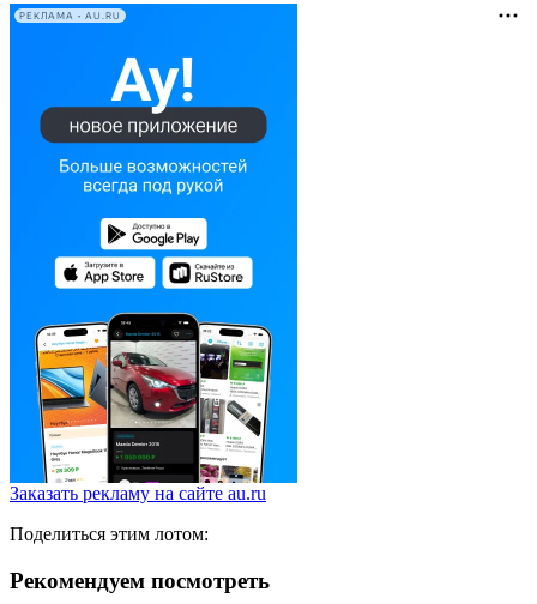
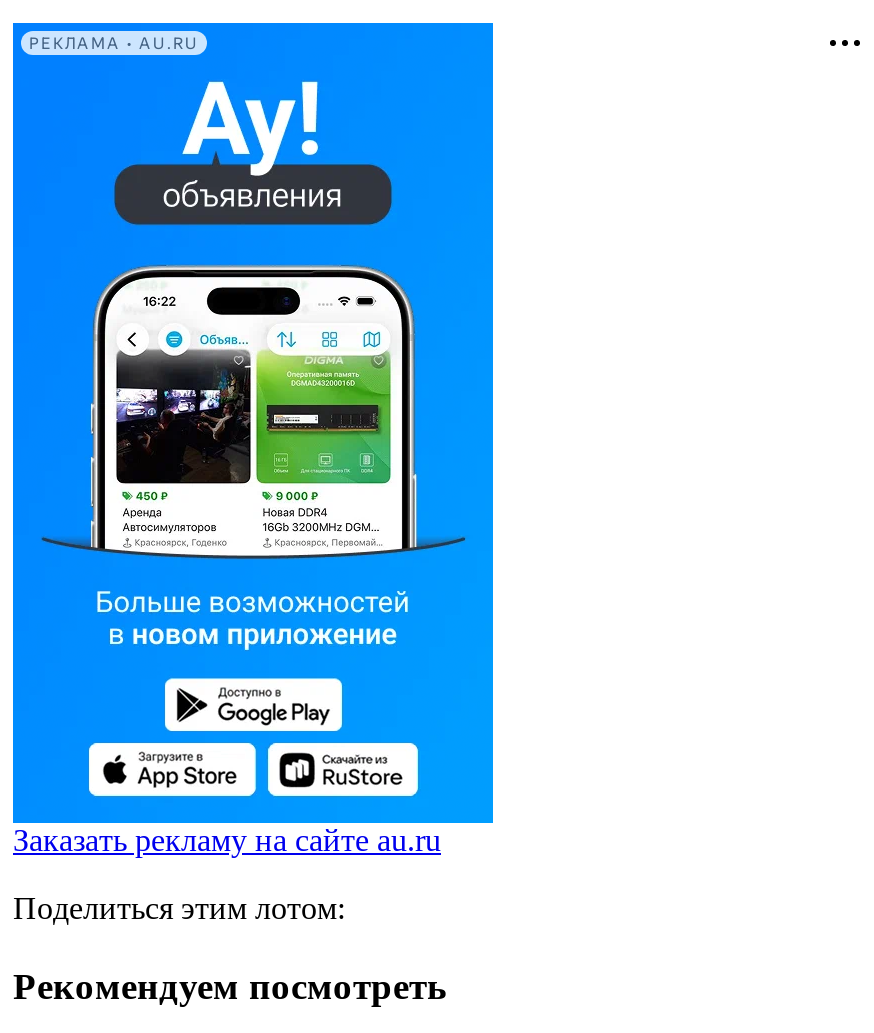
- [image]
+ [image]
